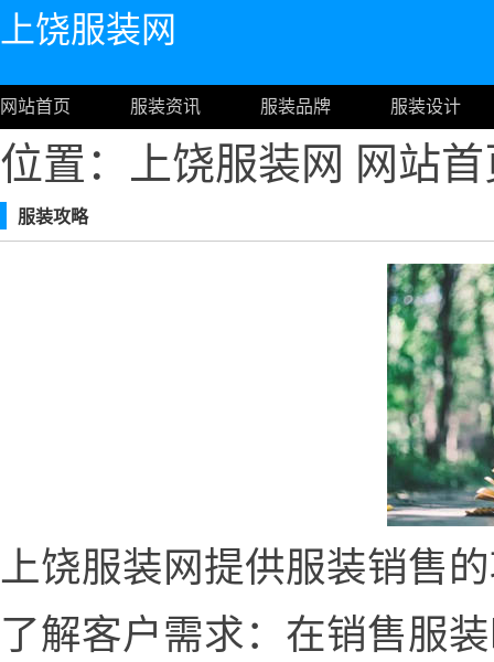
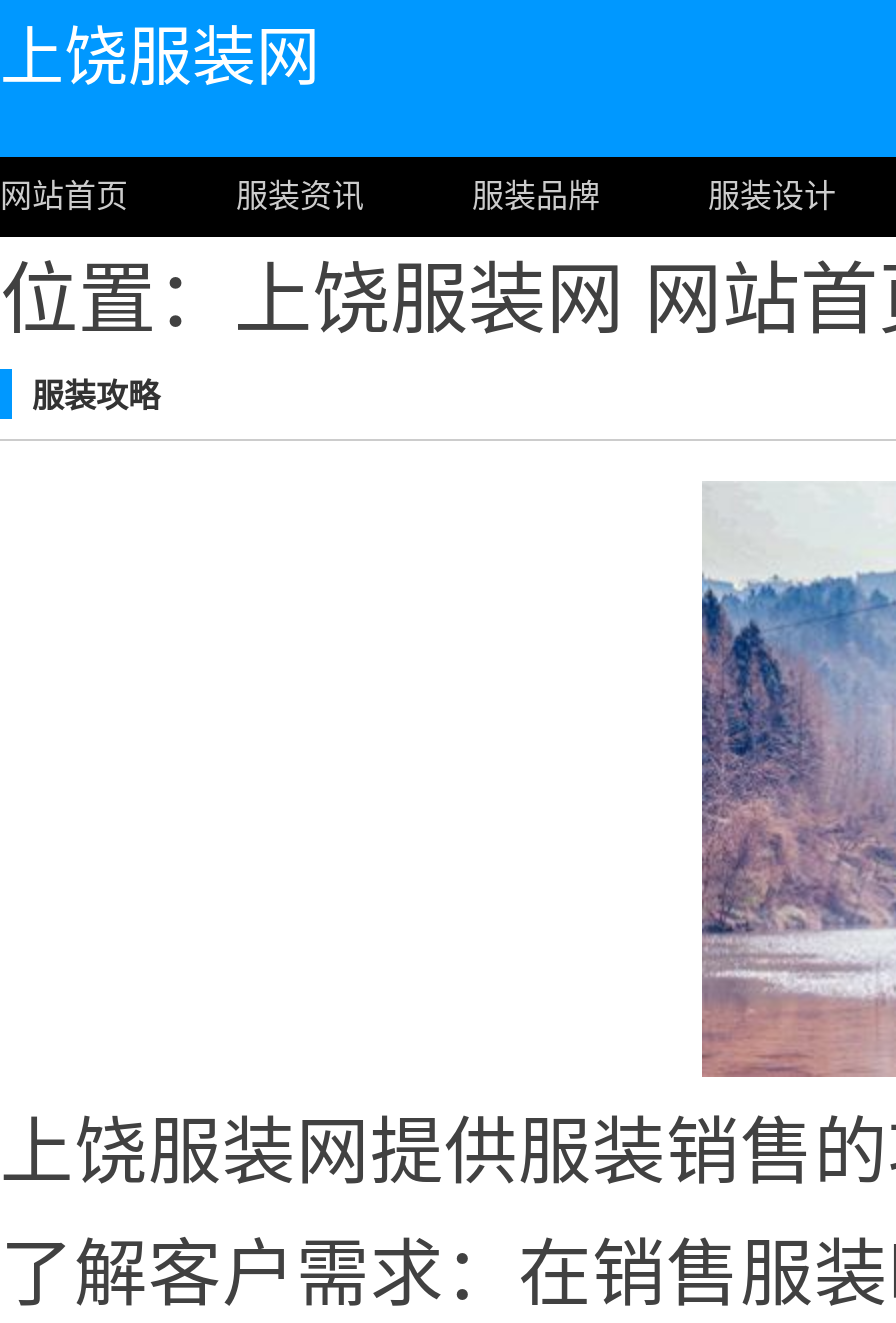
- [image]
+ [image]
